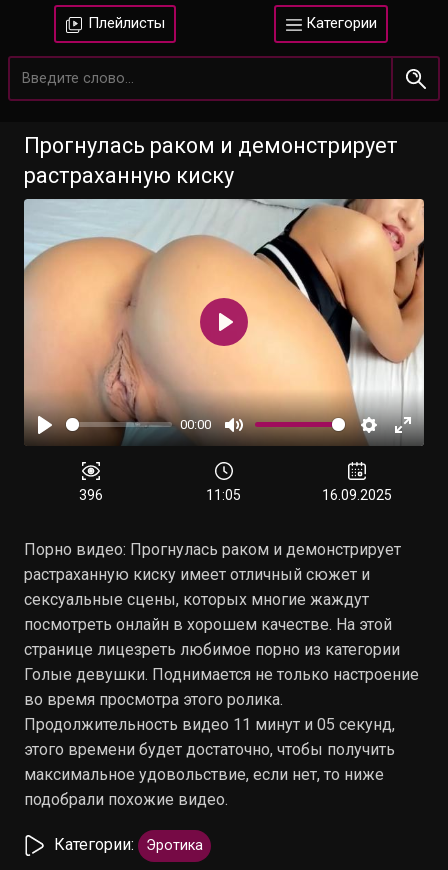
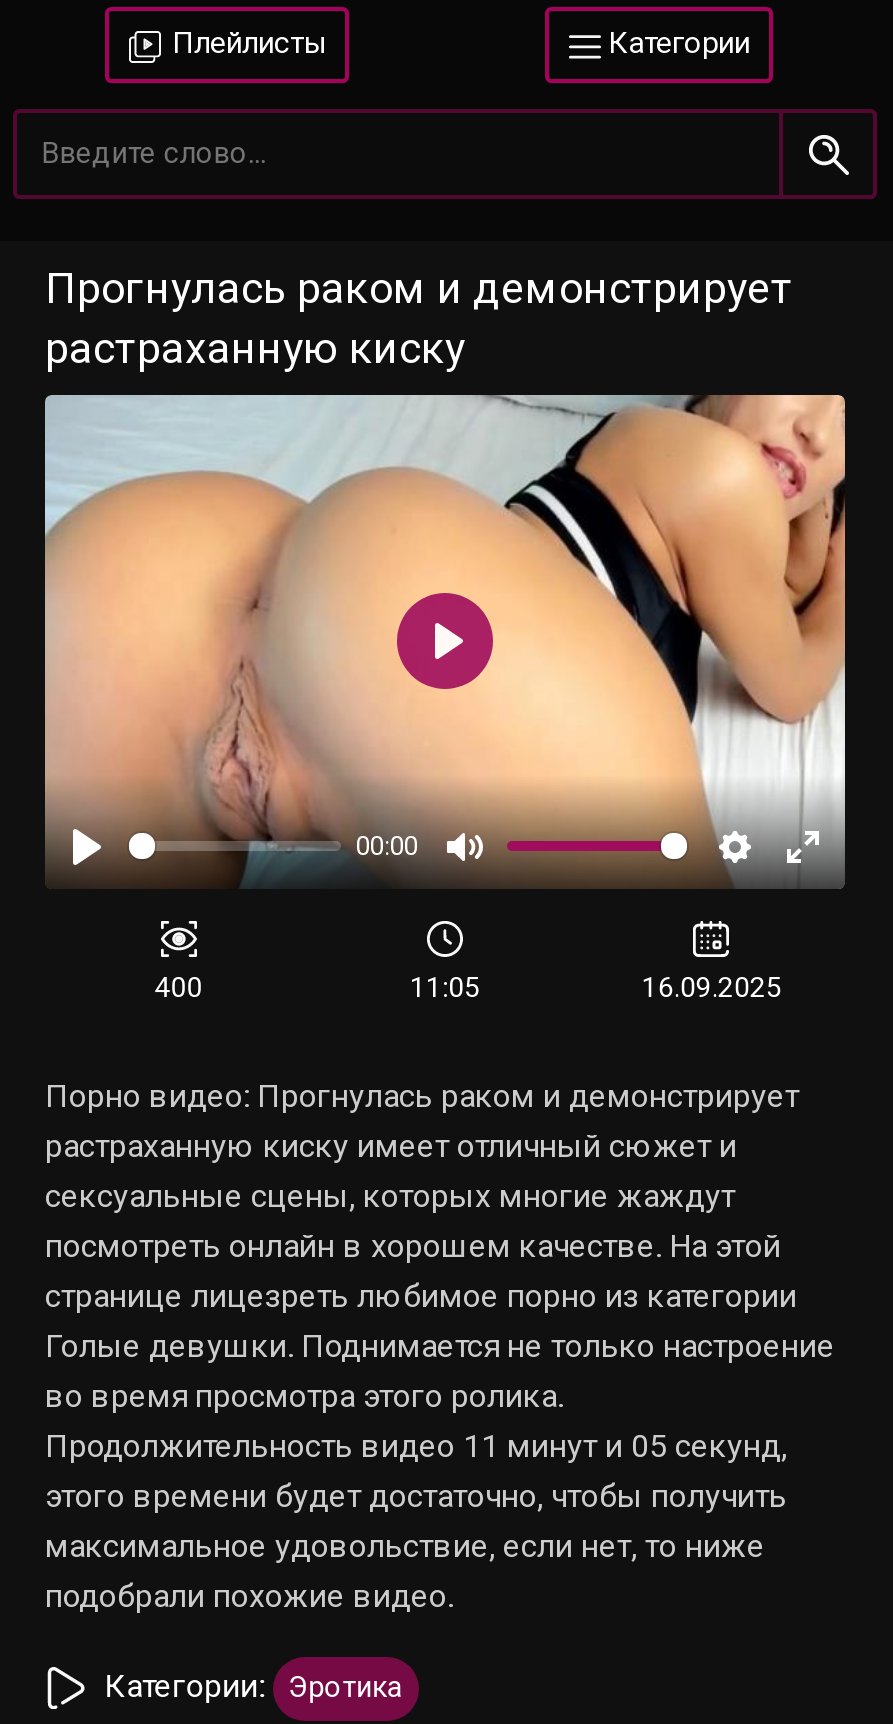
- 396
+ 400
